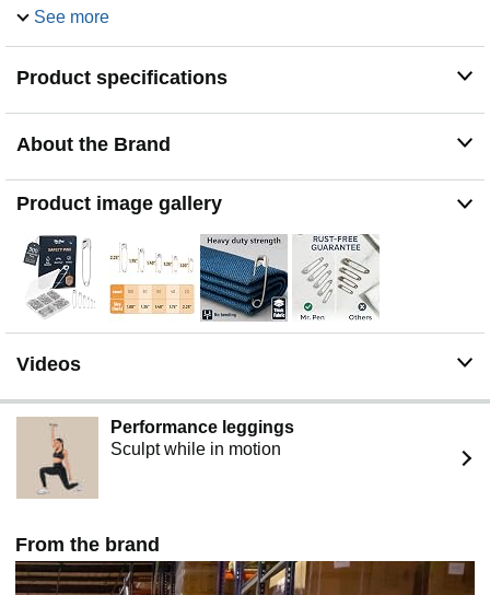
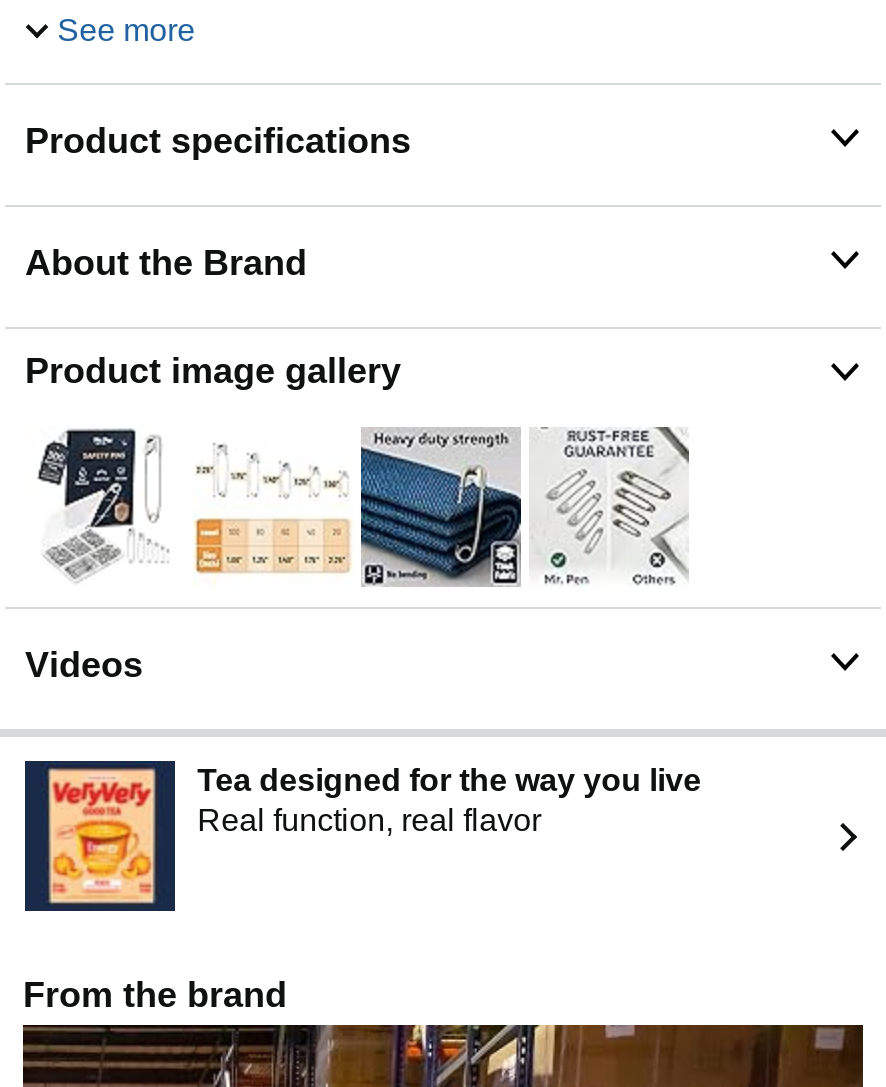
- [image]
- Performance leggings
- Sculpt while in motion
+ [image]
+ Tea designed for the way you live
+ Real function, real flavor
